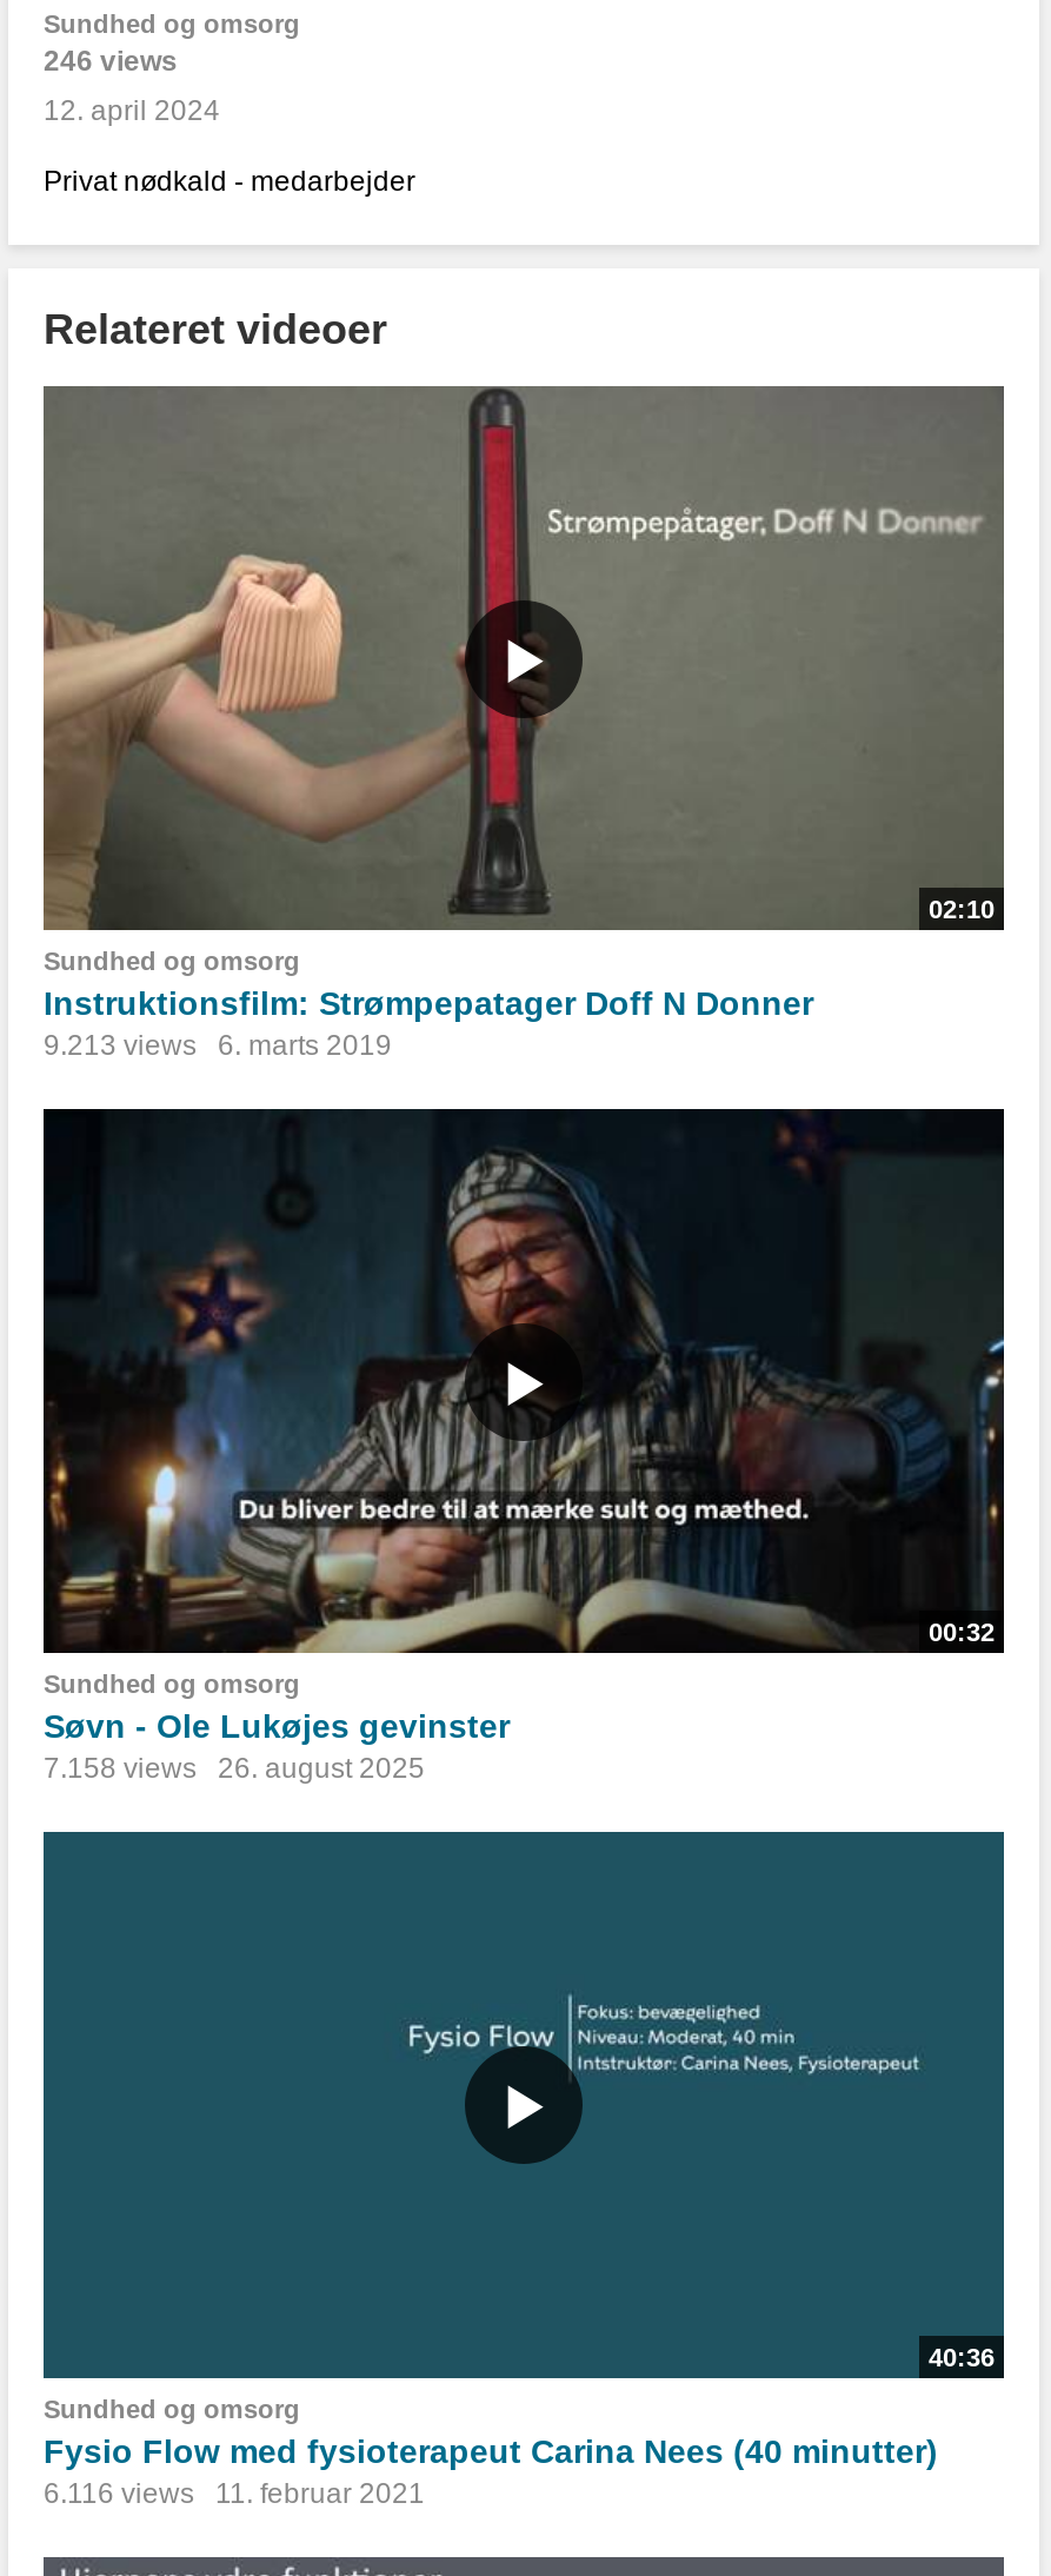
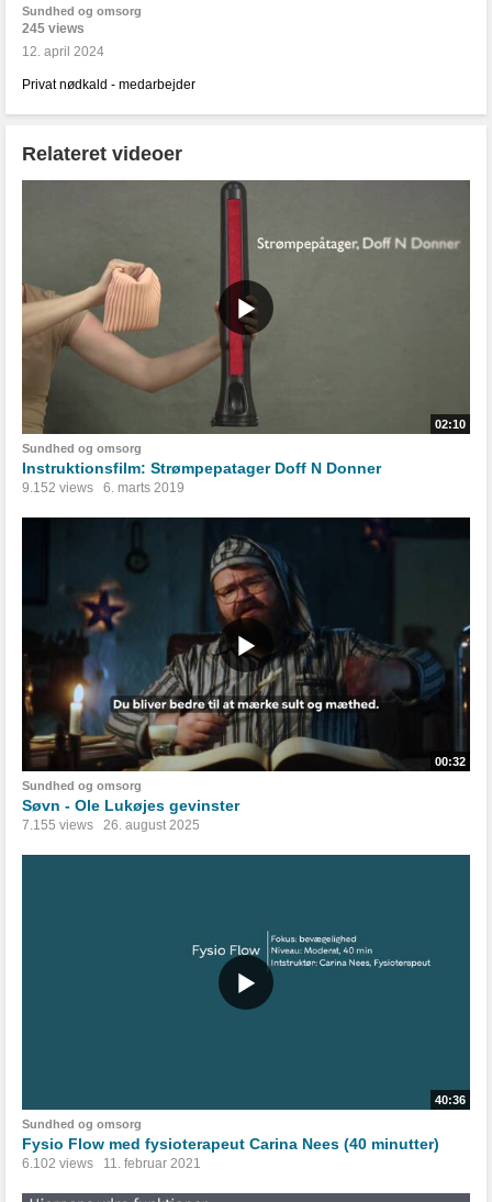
- 246 views
+ 245 views

- 9.213 views 6. marts 2019
+ 9.152 views 6. marts 2019

- 7.158 views 26. august 2025
+ 7.155 views 26. august 2025

- 6.116 views 11. februar 2021
+ 6.102 views 11. februar 2021
